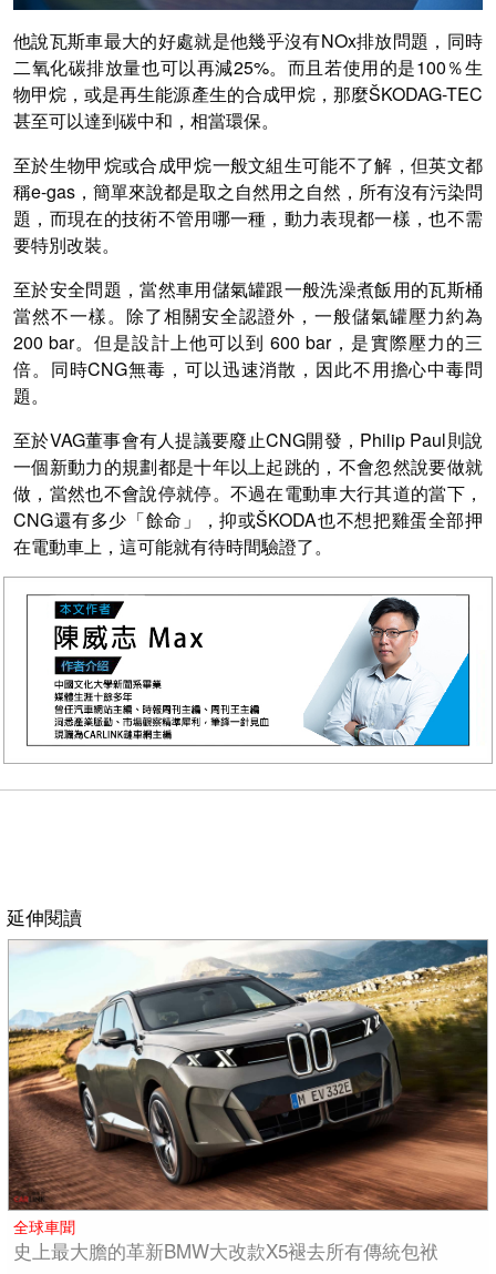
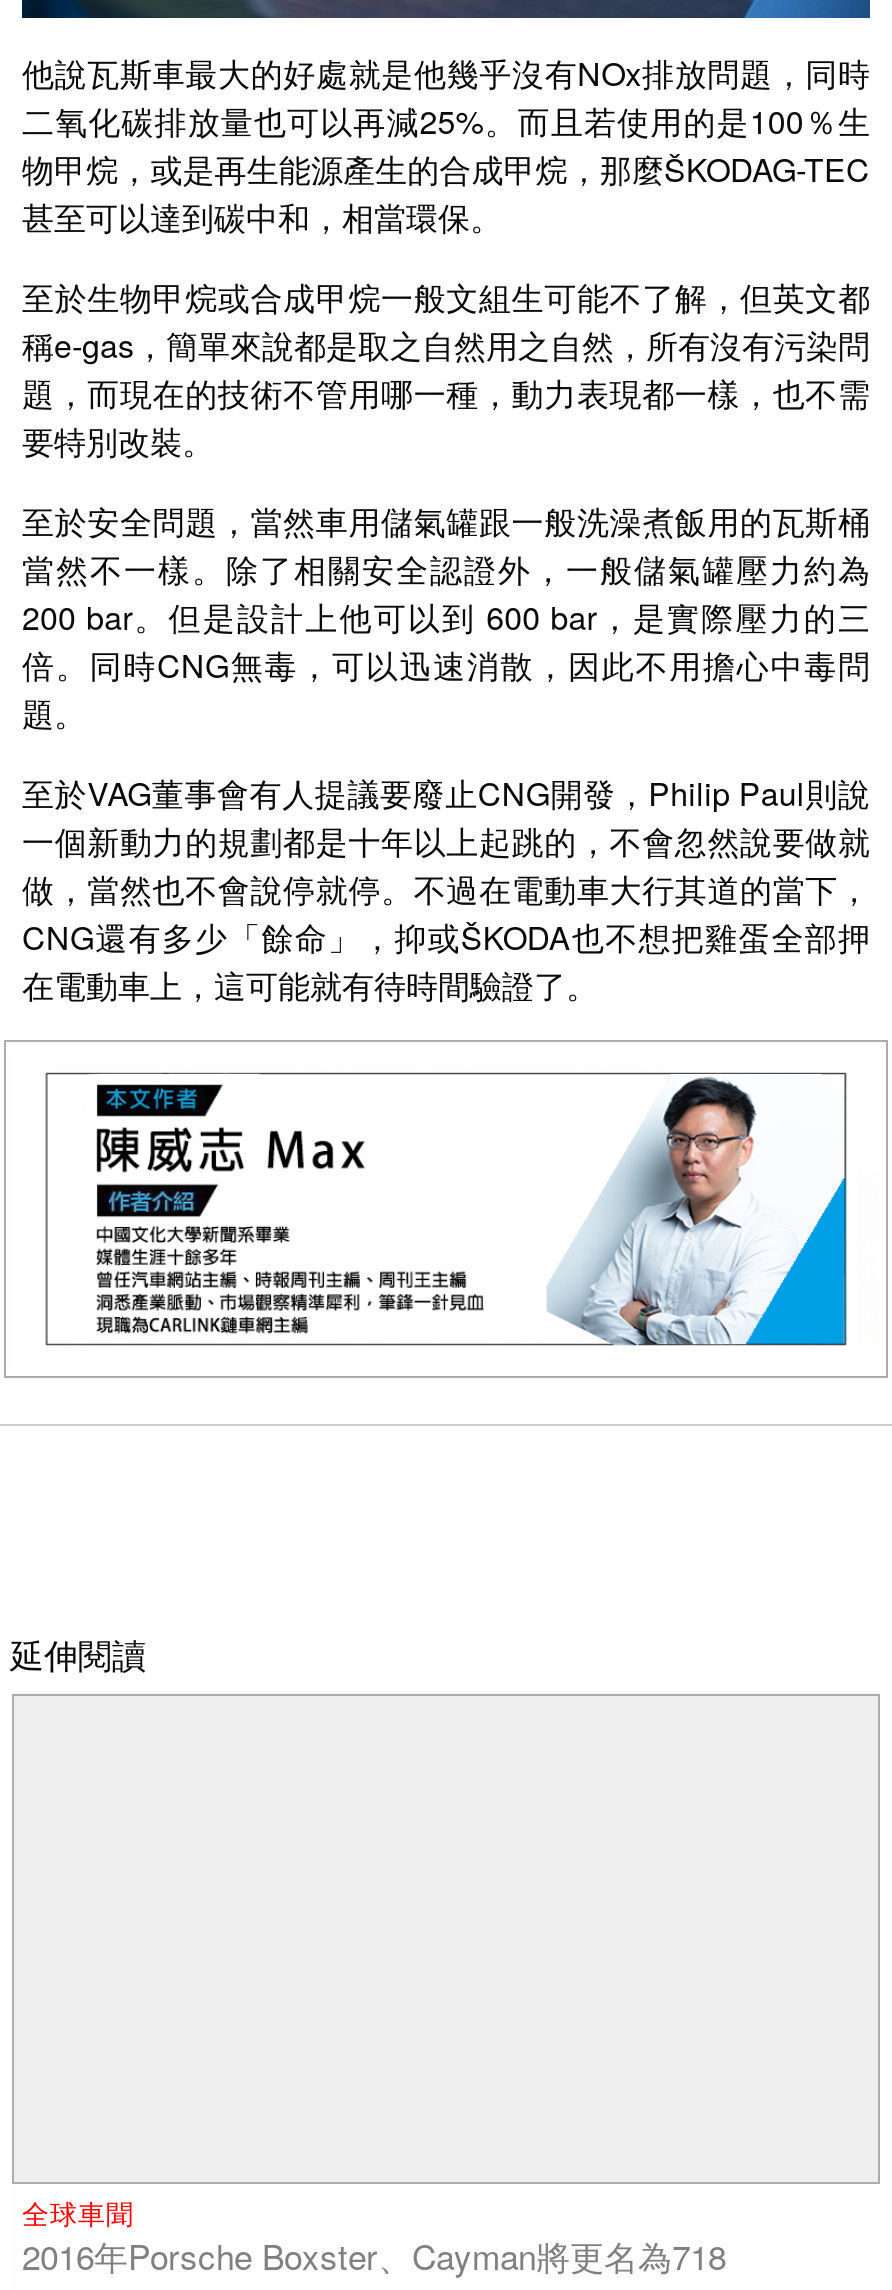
- [image]

- 史上最大膽的革新BMW大改款X5褪去所有傳統包袱
+ 2016年Porsche Boxster、Cayman將更名為718
